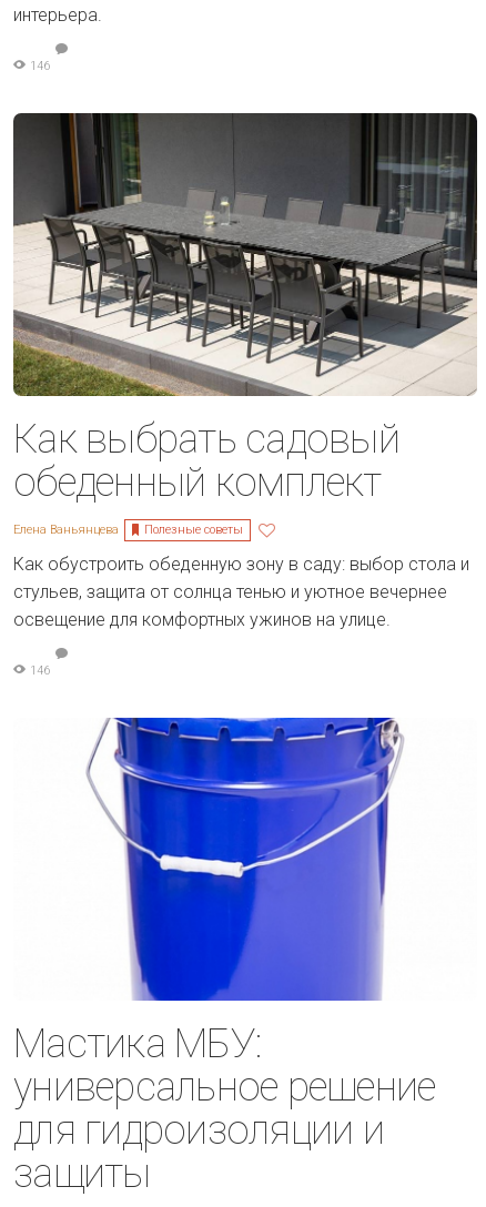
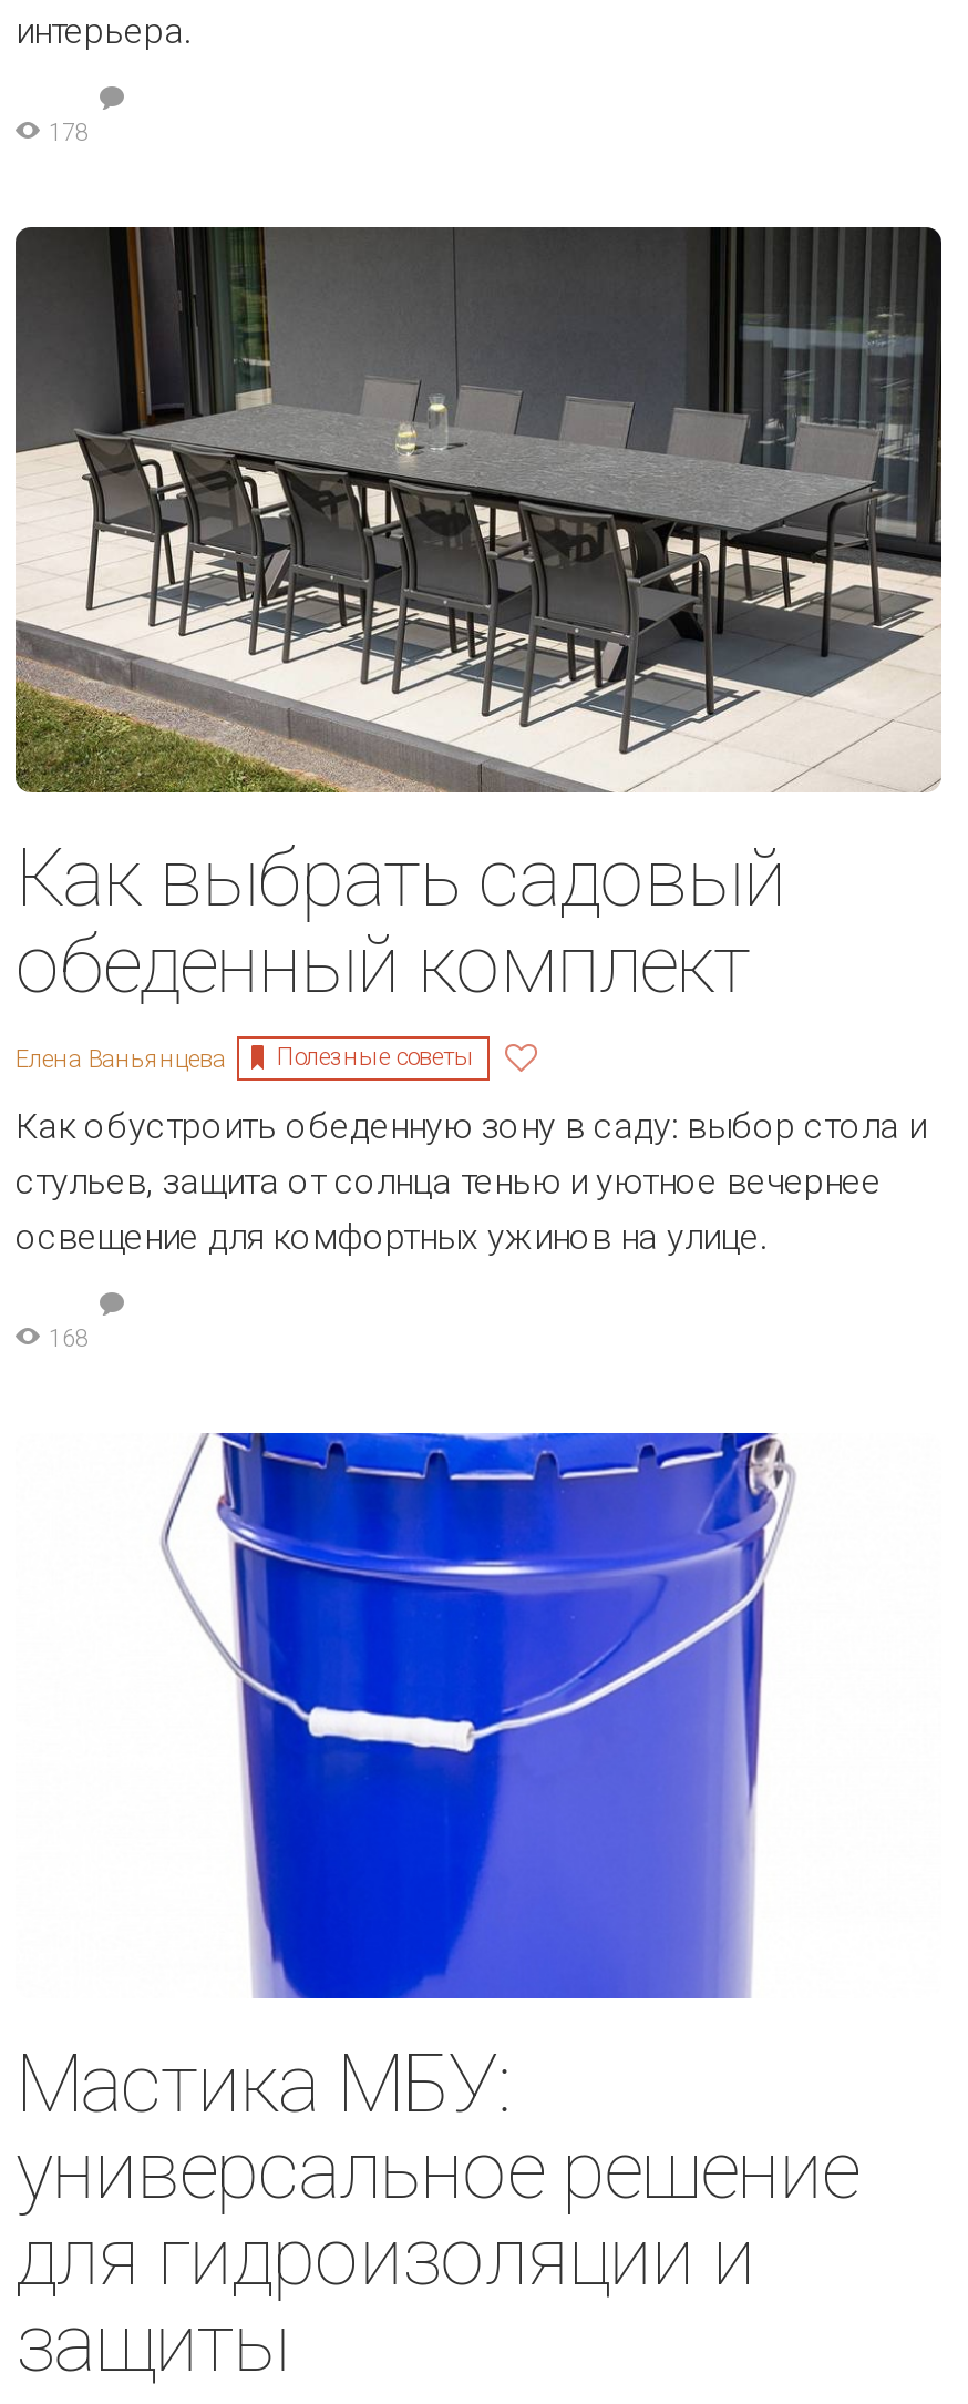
- 146
+ 178

- 146
+ 168
